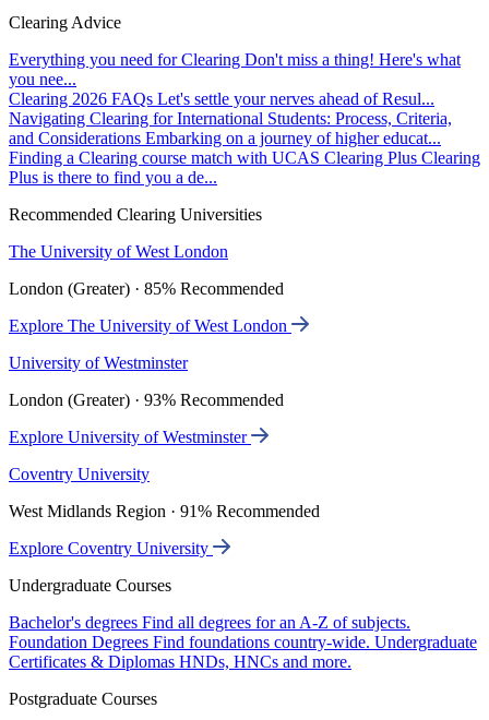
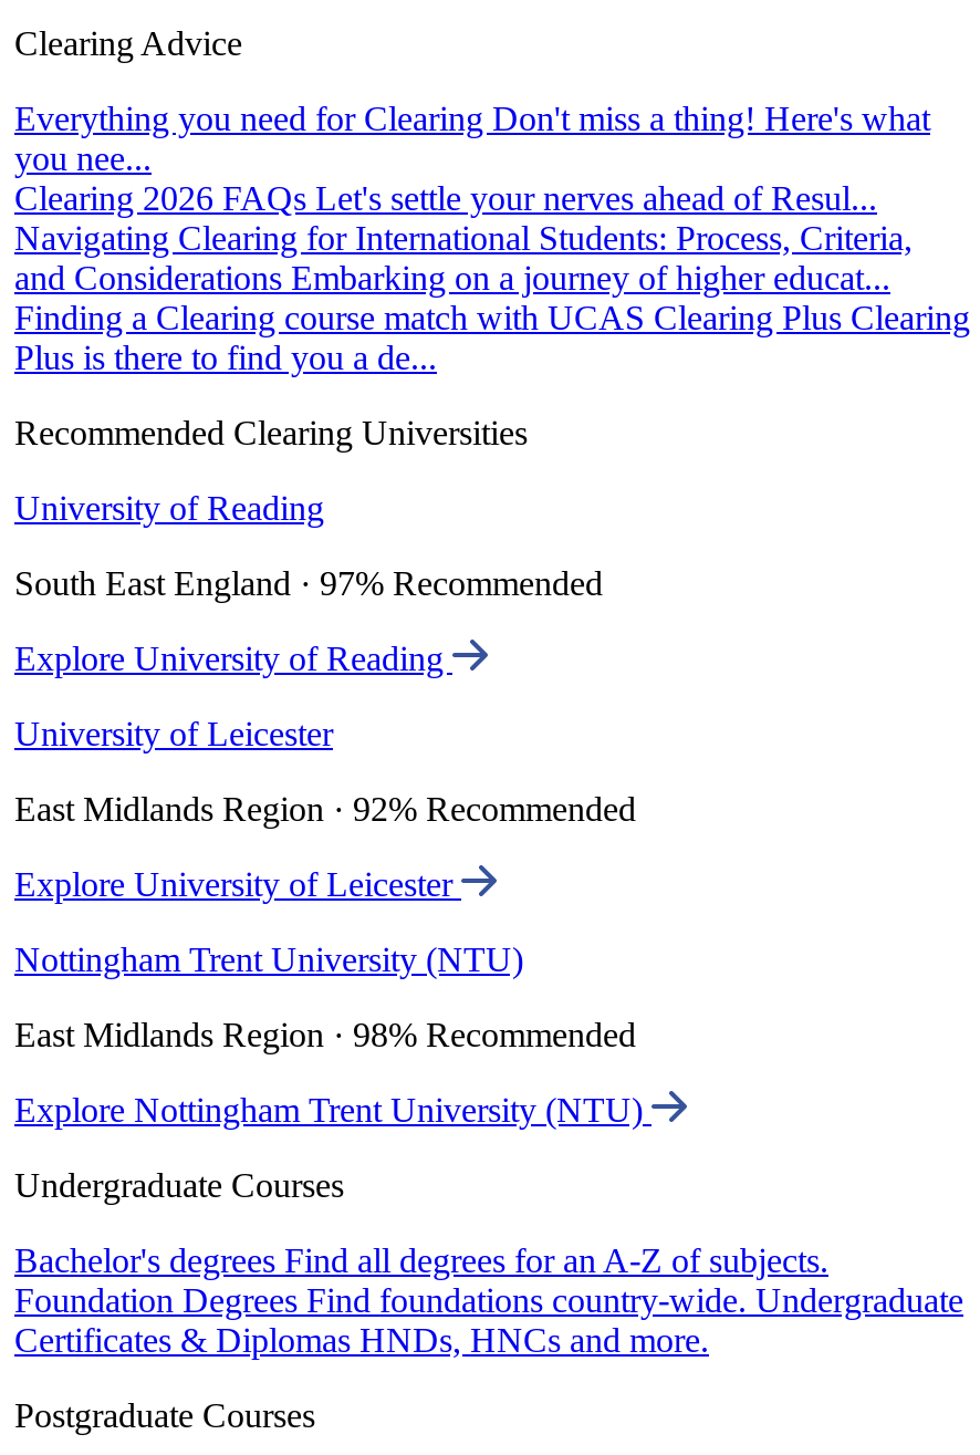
- The University of West London
+ University of Reading

- London (Greater) · 85% Recommended
+ South East England · 97% Recommended

- Explore The University of West London
+ Explore University of Reading

- University of Westminster
+ University of Leicester

- London (Greater) · 93% Recommended
+ East Midlands Region · 92% Recommended

- Explore University of Westminster
+ Explore University of Leicester

- Coventry University
+ Nottingham Trent University (NTU)

- West Midlands Region · 91% Recommended
+ East Midlands Region · 98% Recommended

- Explore Coventry University
+ Explore Nottingham Trent University (NTU)
